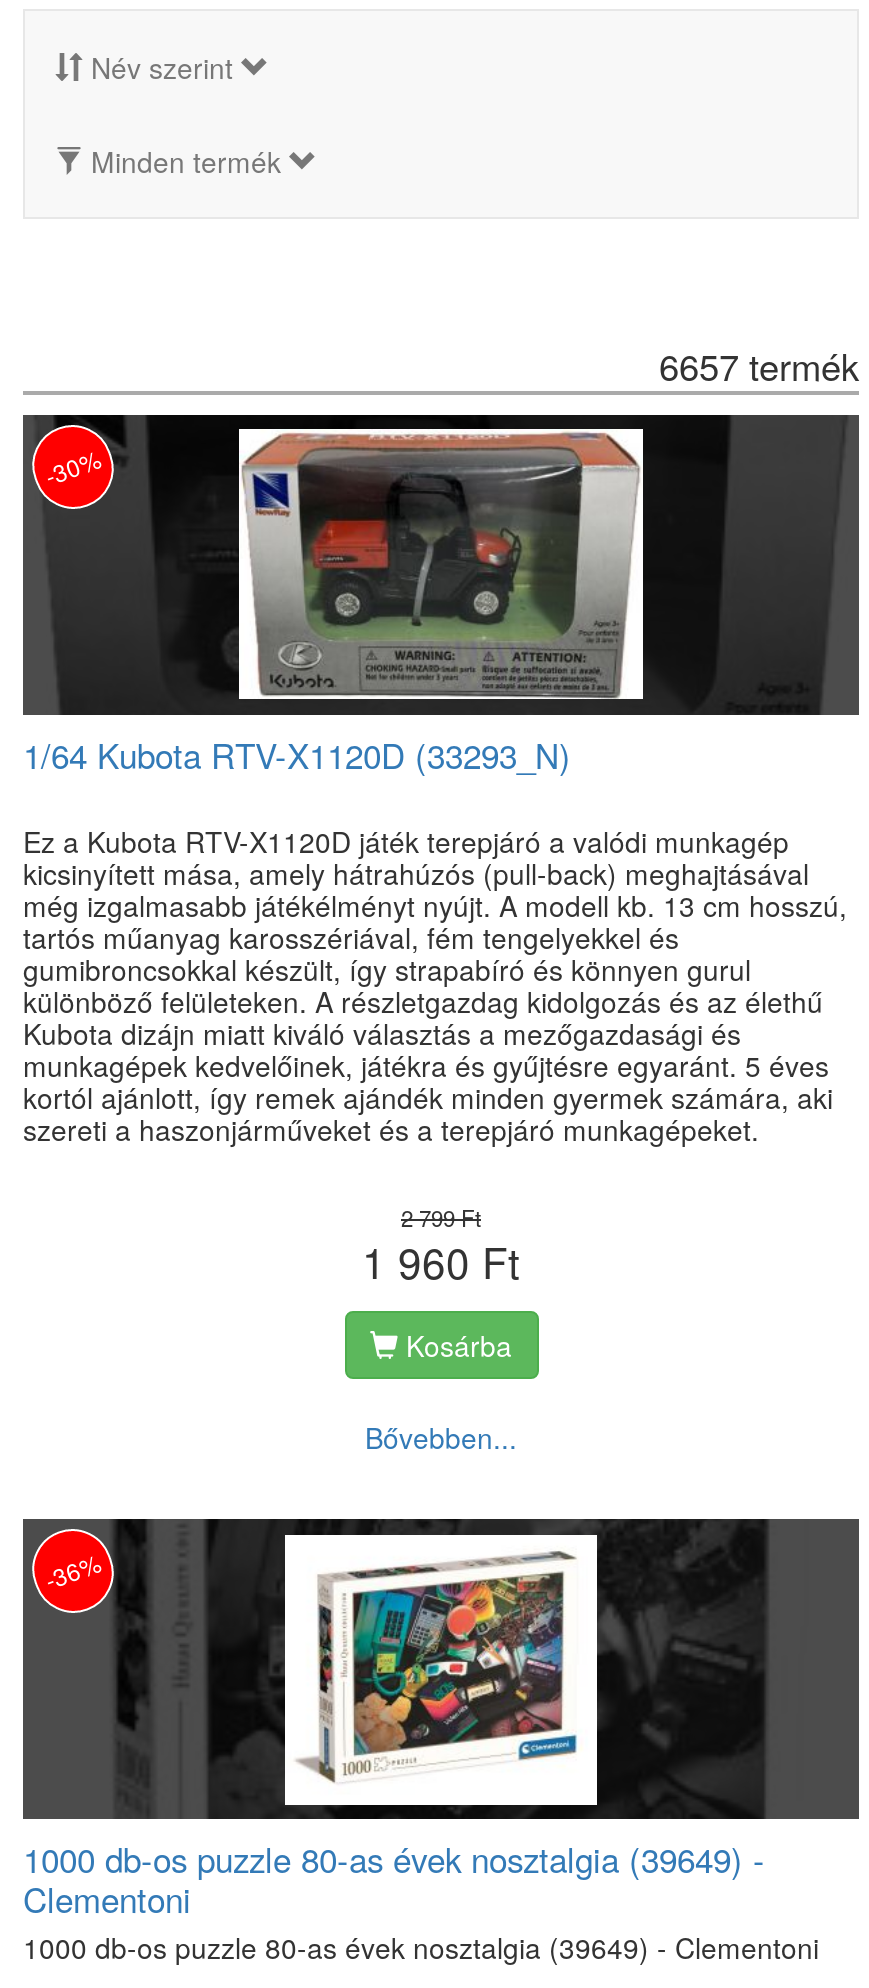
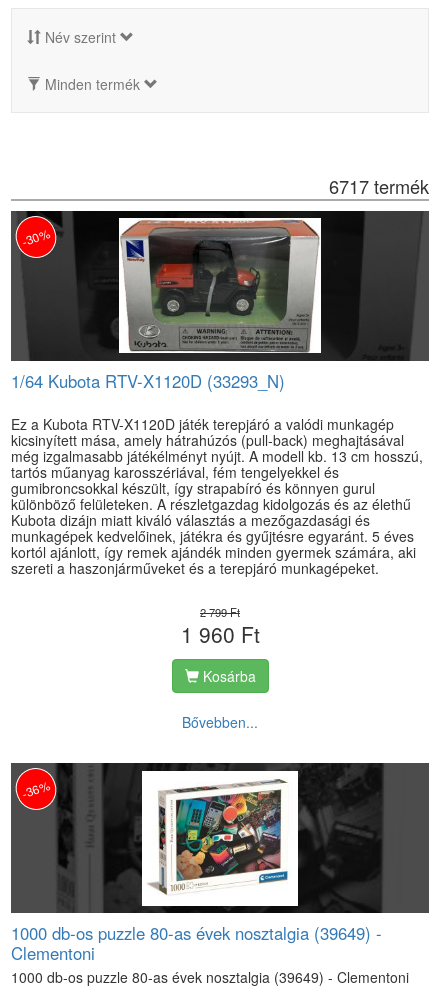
- 6657 termék
+ 6717 termék
